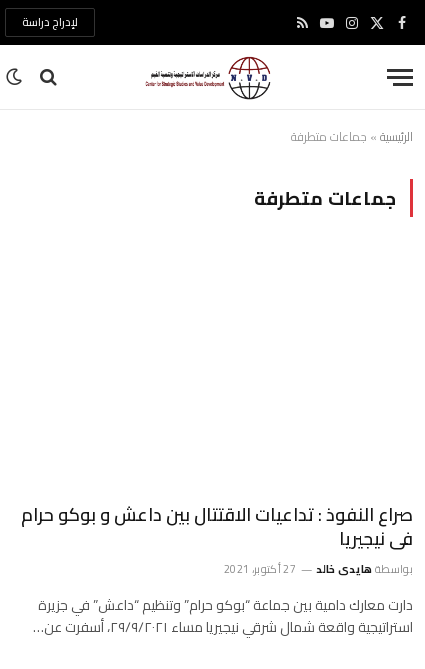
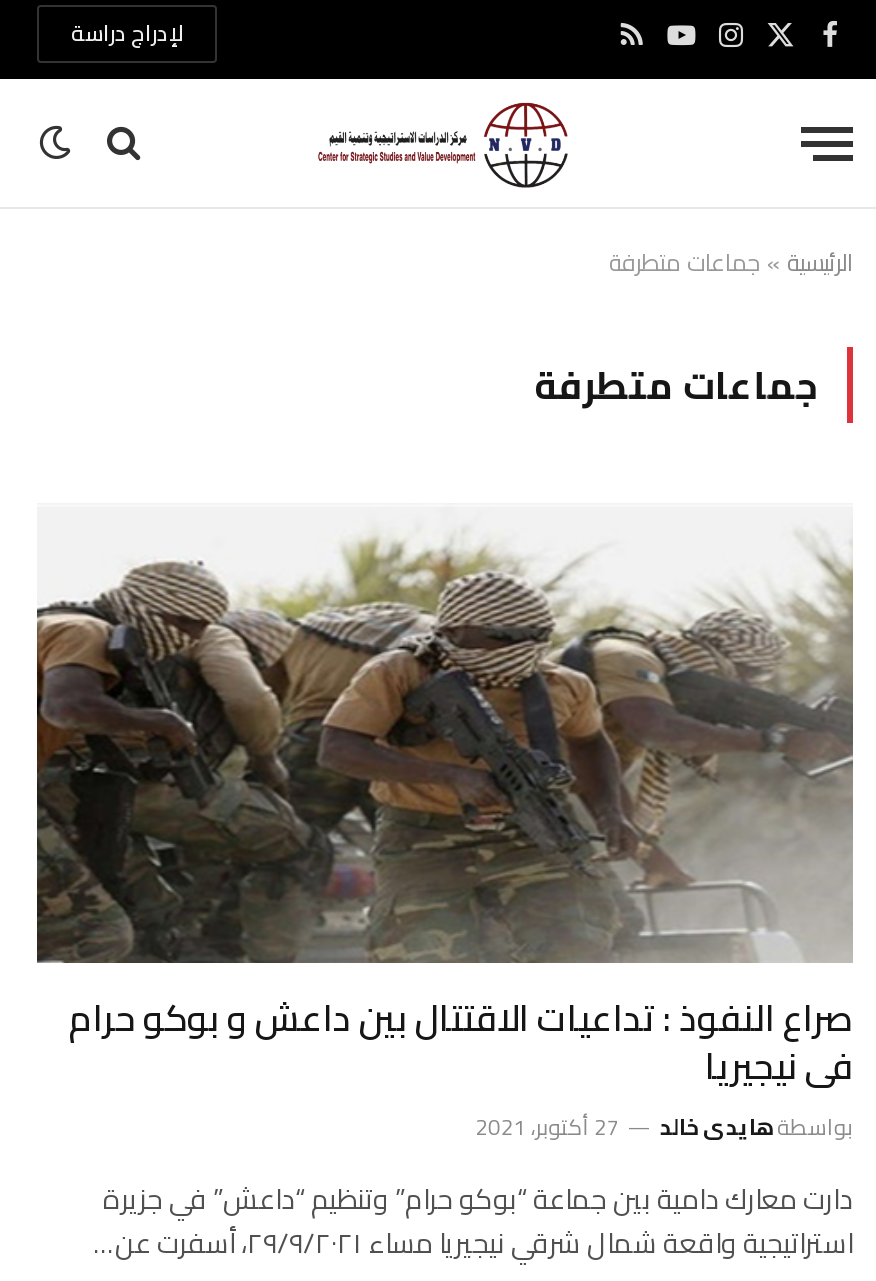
+ [image]
